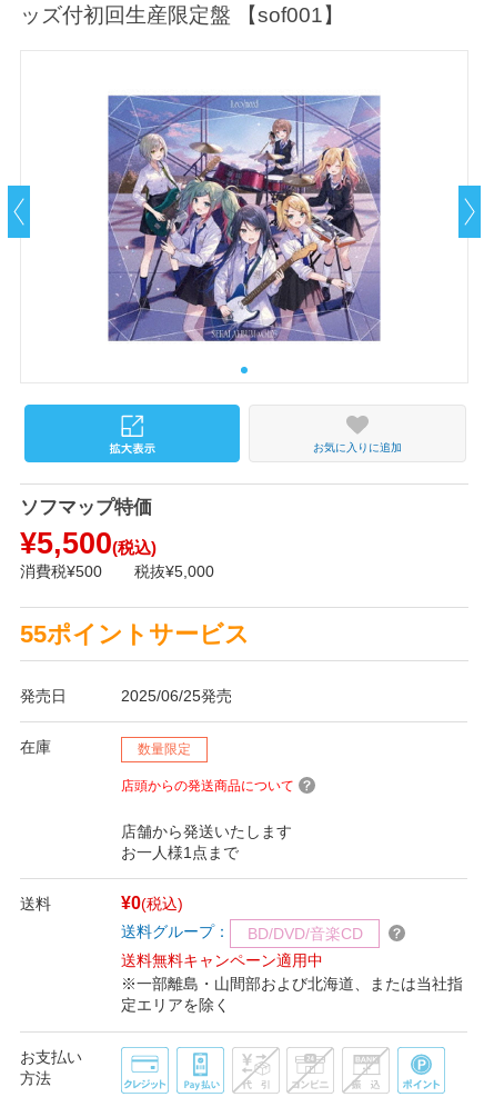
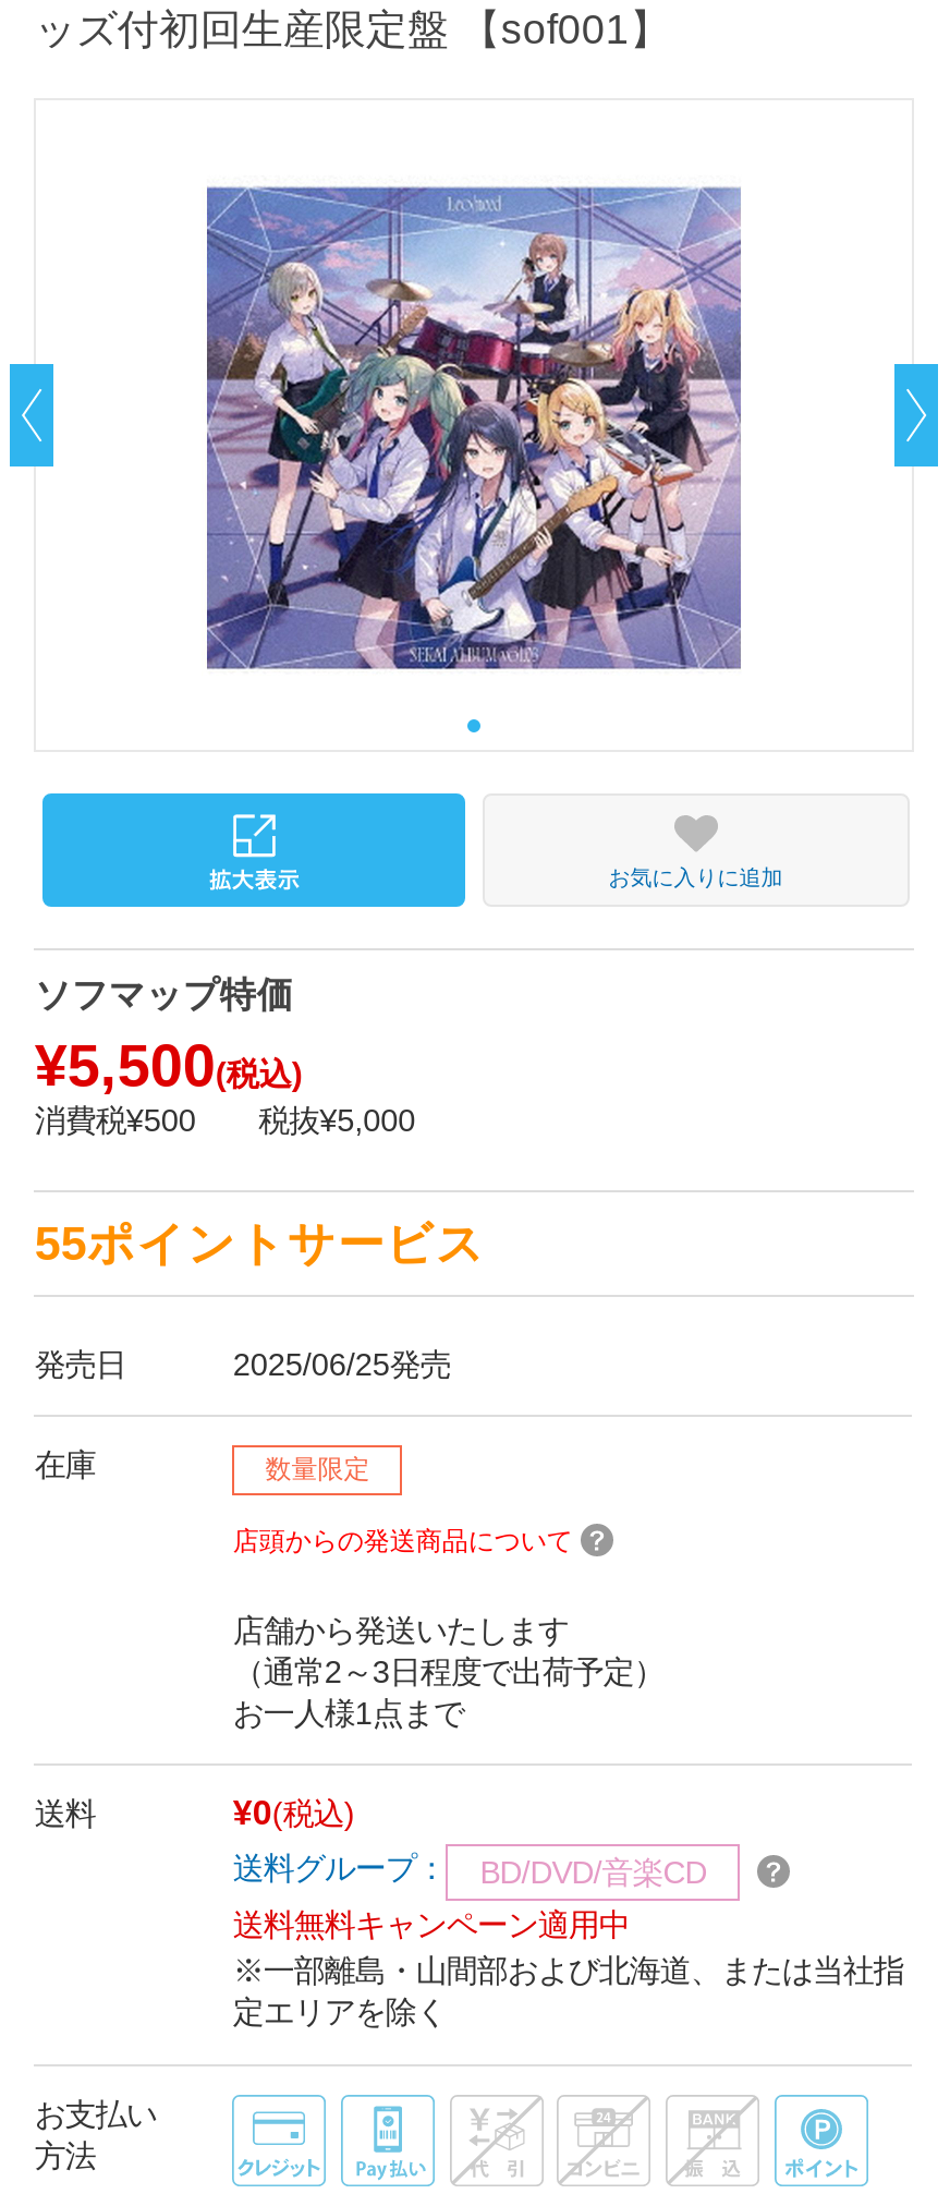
+ （通常2～3日程度で出荷予定）
